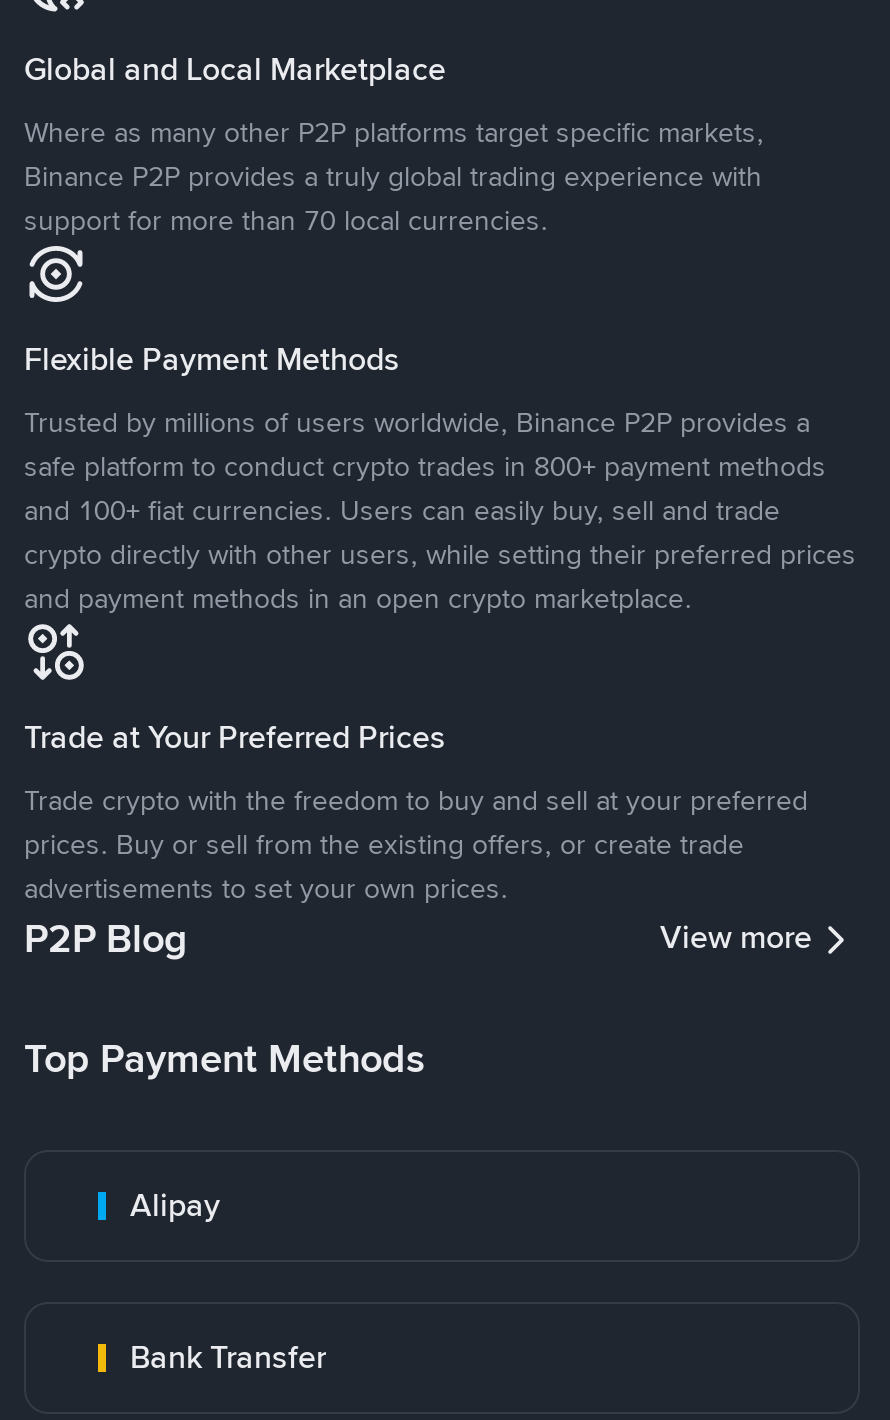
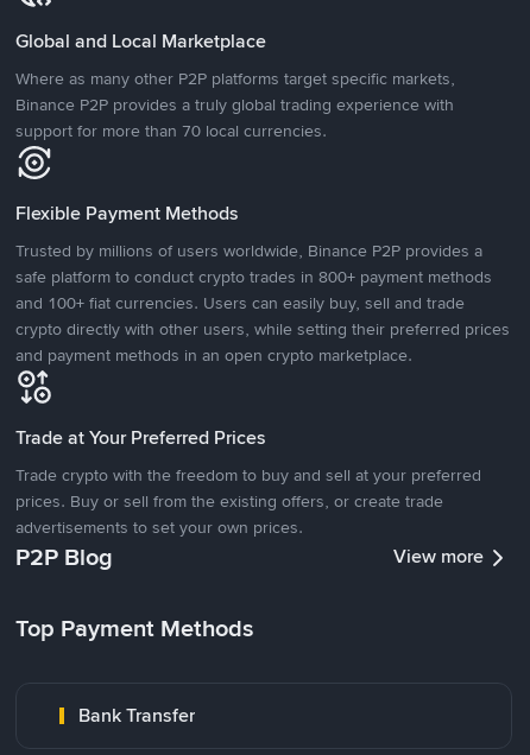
- Alipay
